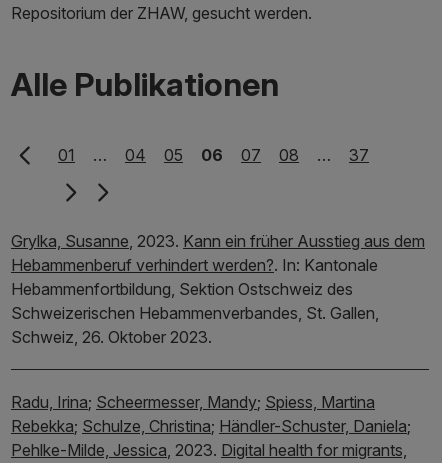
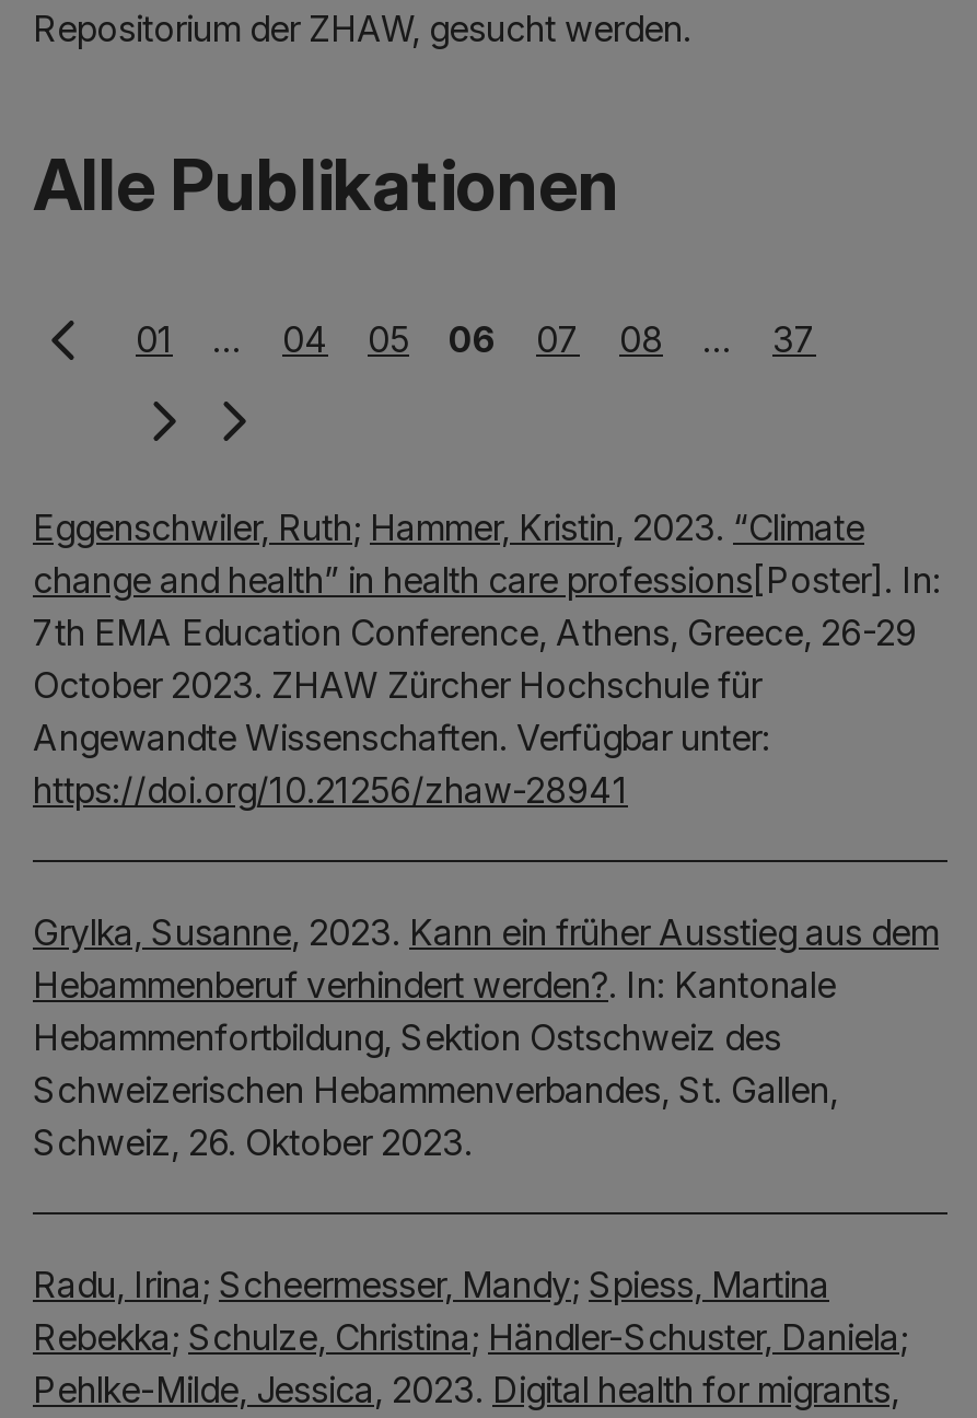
+ Eggenschwiler, Ruth; Hammer, Kristin, 2023. “Climate
+ change and health” in health care professions[Poster]. In:
+ 7th EMA Education Conference, Athens, Greece, 26-29
+ October 2023. ZHAW Zürcher Hochschule für
+ Angewandte Wissenschaften. Verfügbar unter:
+ https://doi.org/10.21256/zhaw-28941
